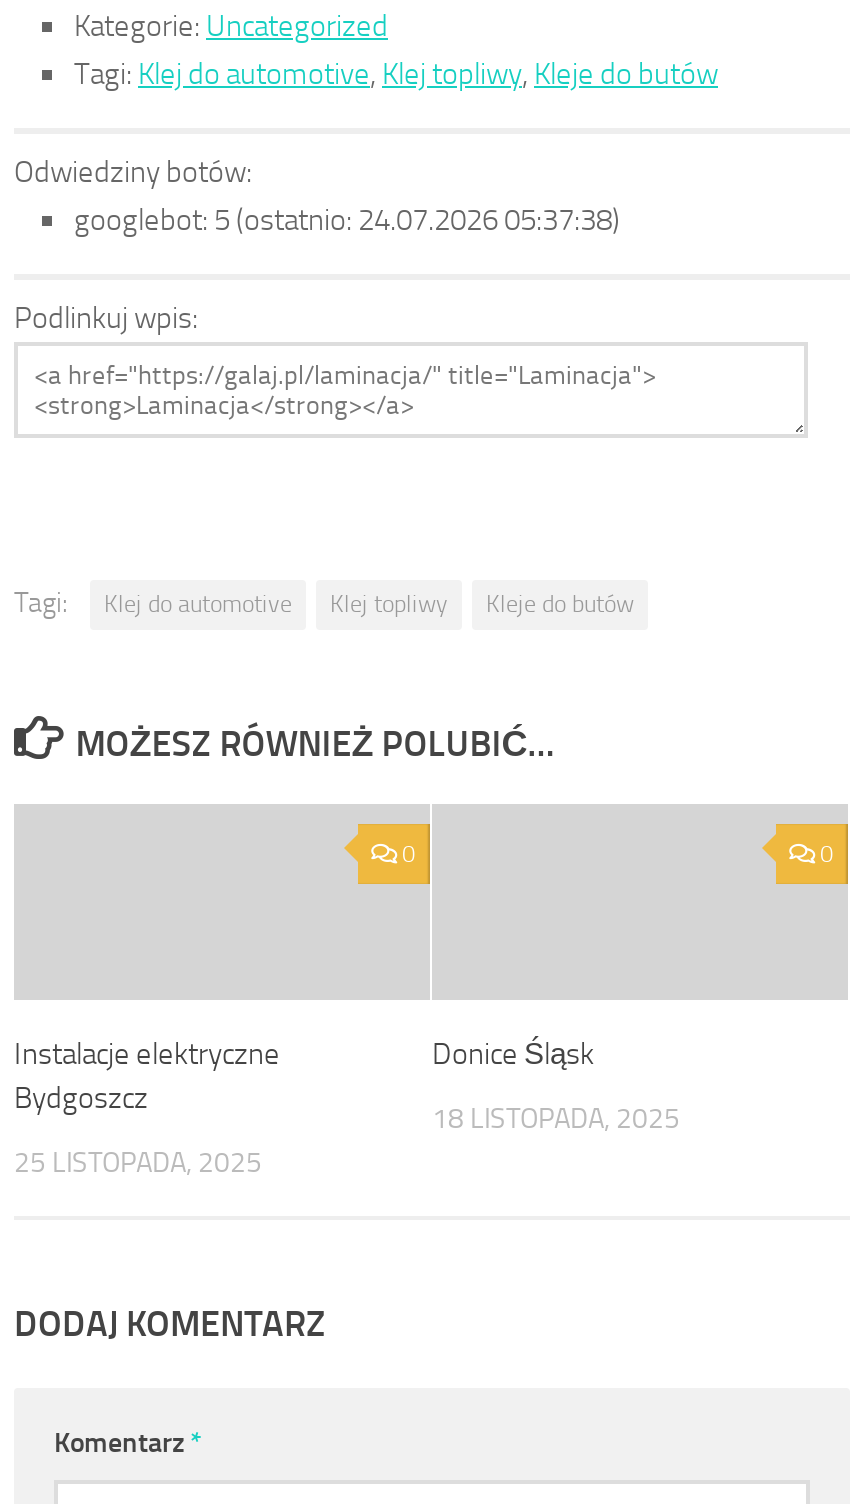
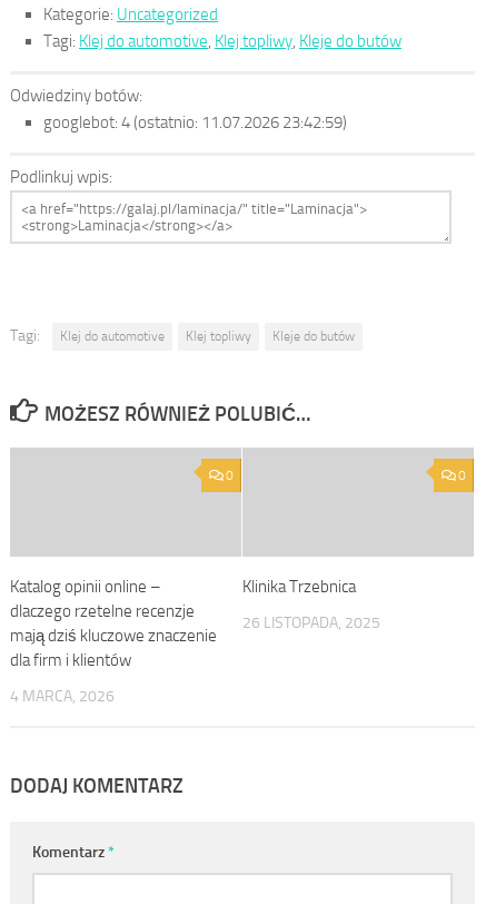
- googlebot: 5 (ostatnio: 24.07.2026 05:37:38)
+ googlebot: 4 (ostatnio: 11.07.2026 23:42:59)

- Instalacje elektryczne
- Bydgoszcz
+ Katalog opinii online –
+ dlaczego rzetelne recenzje
+ mają dziś kluczowe znaczenie
+ dla firm i klientów

- Donice Śląsk
+ Klinika Trzebnica

- 18 LISTOPADA, 2025
+ 26 LISTOPADA, 2025

- 25 LISTOPADA, 2025
+ 4 MARCA, 2026
